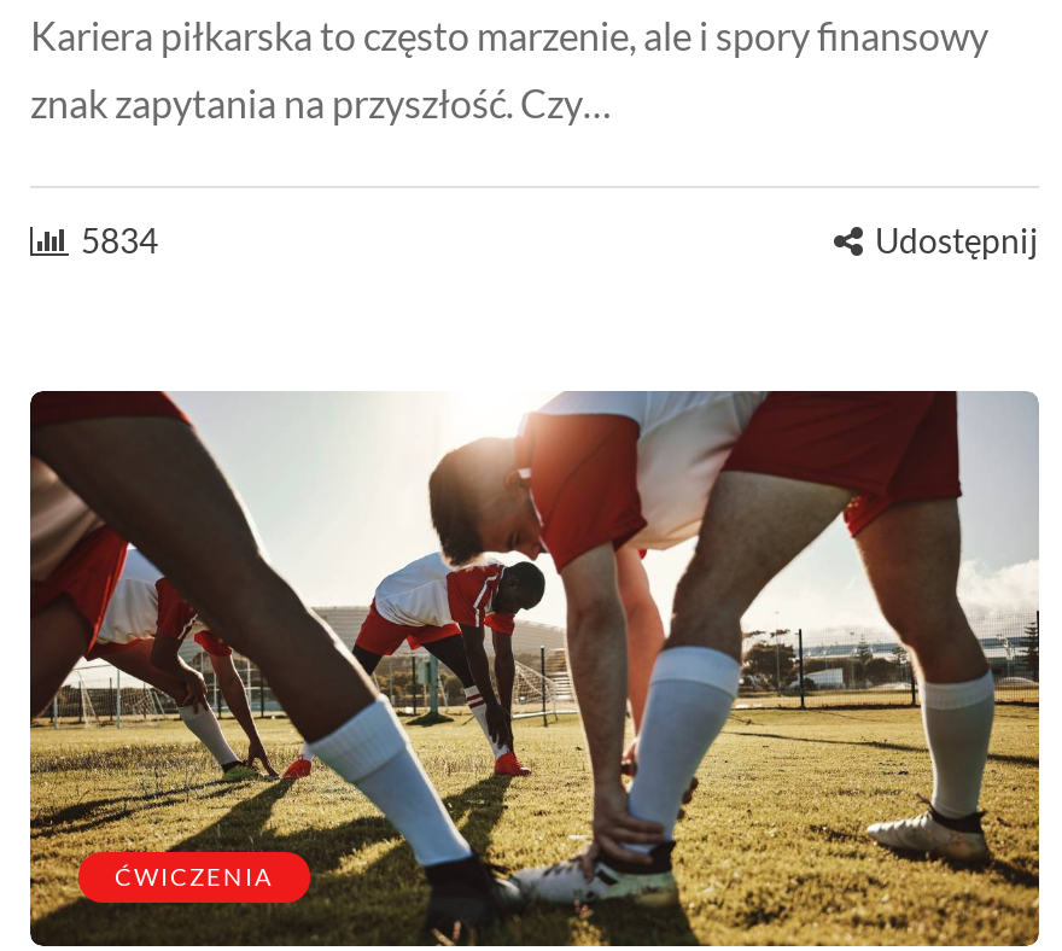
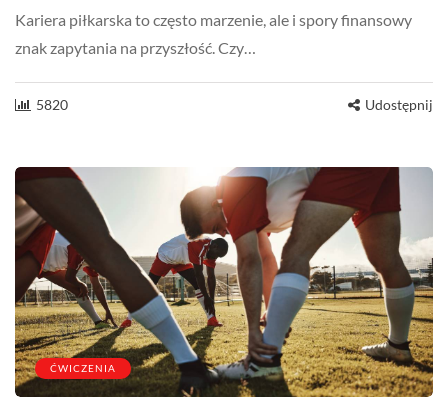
- 5834
+ 5820
